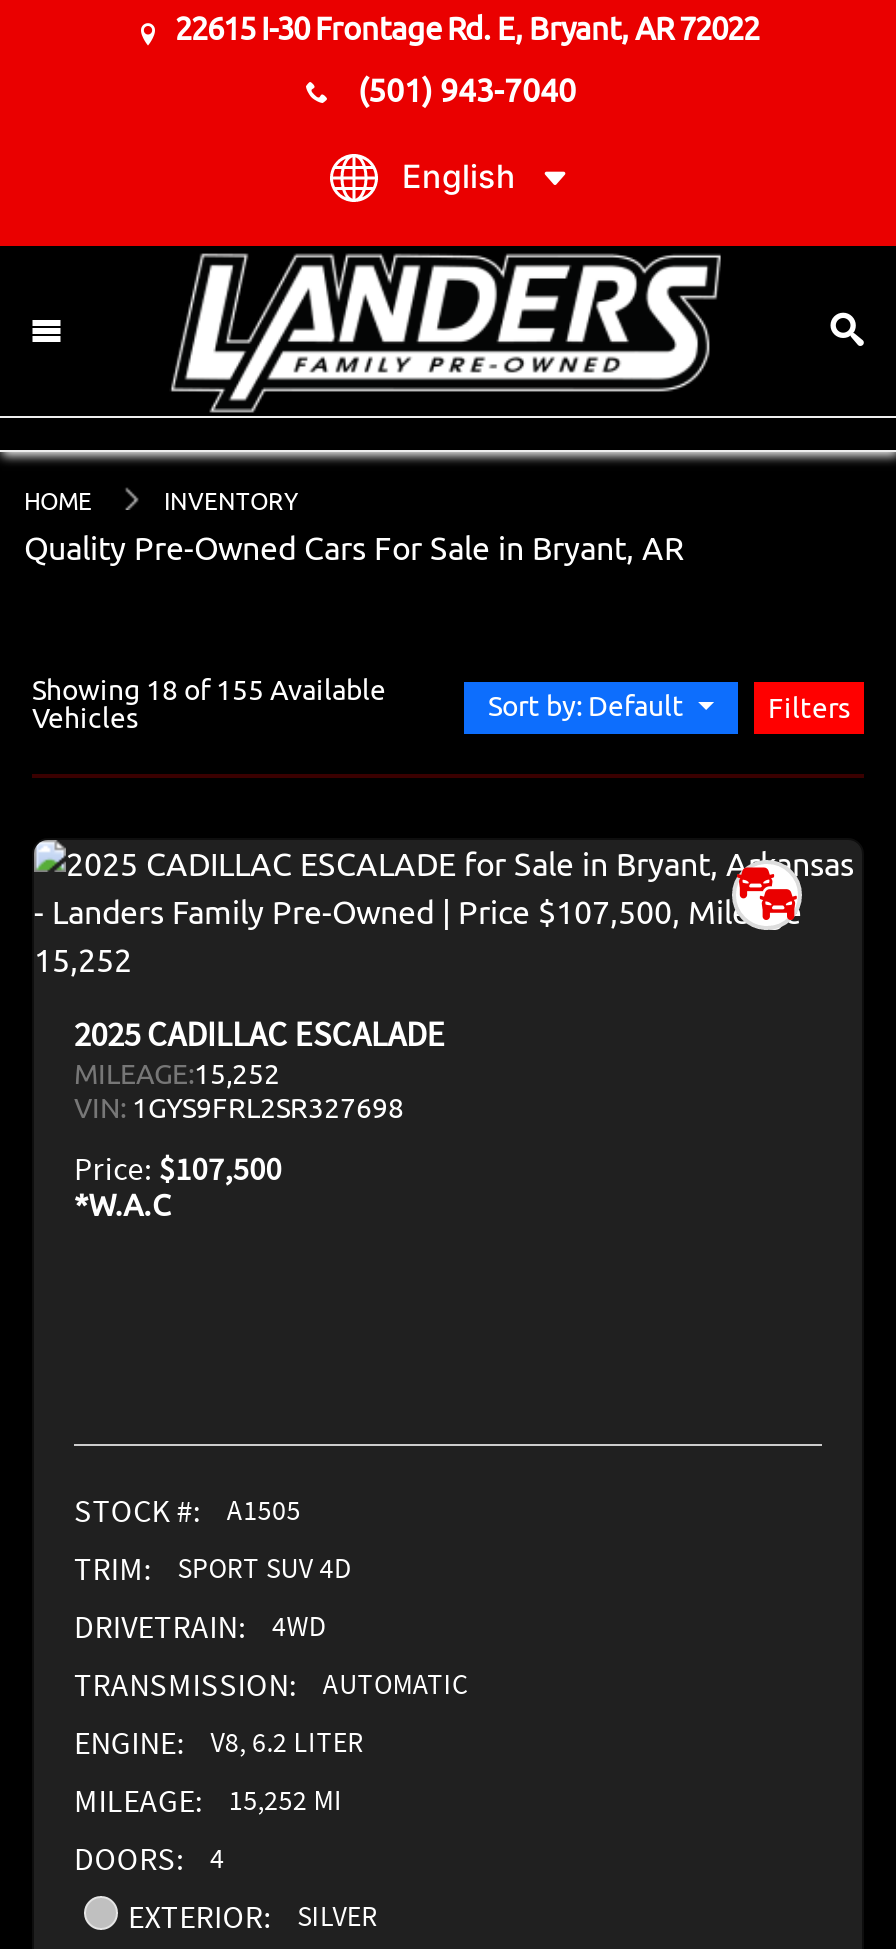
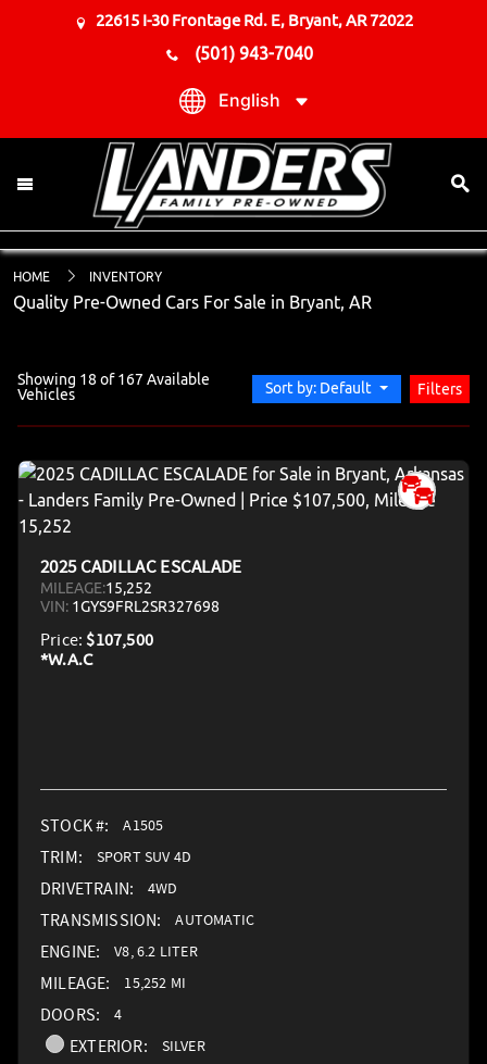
- Showing 18 of 155 Available
+ Showing 18 of 167 Available
